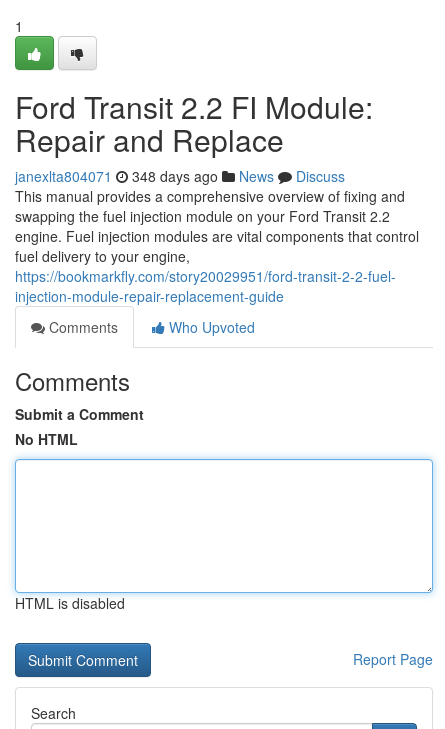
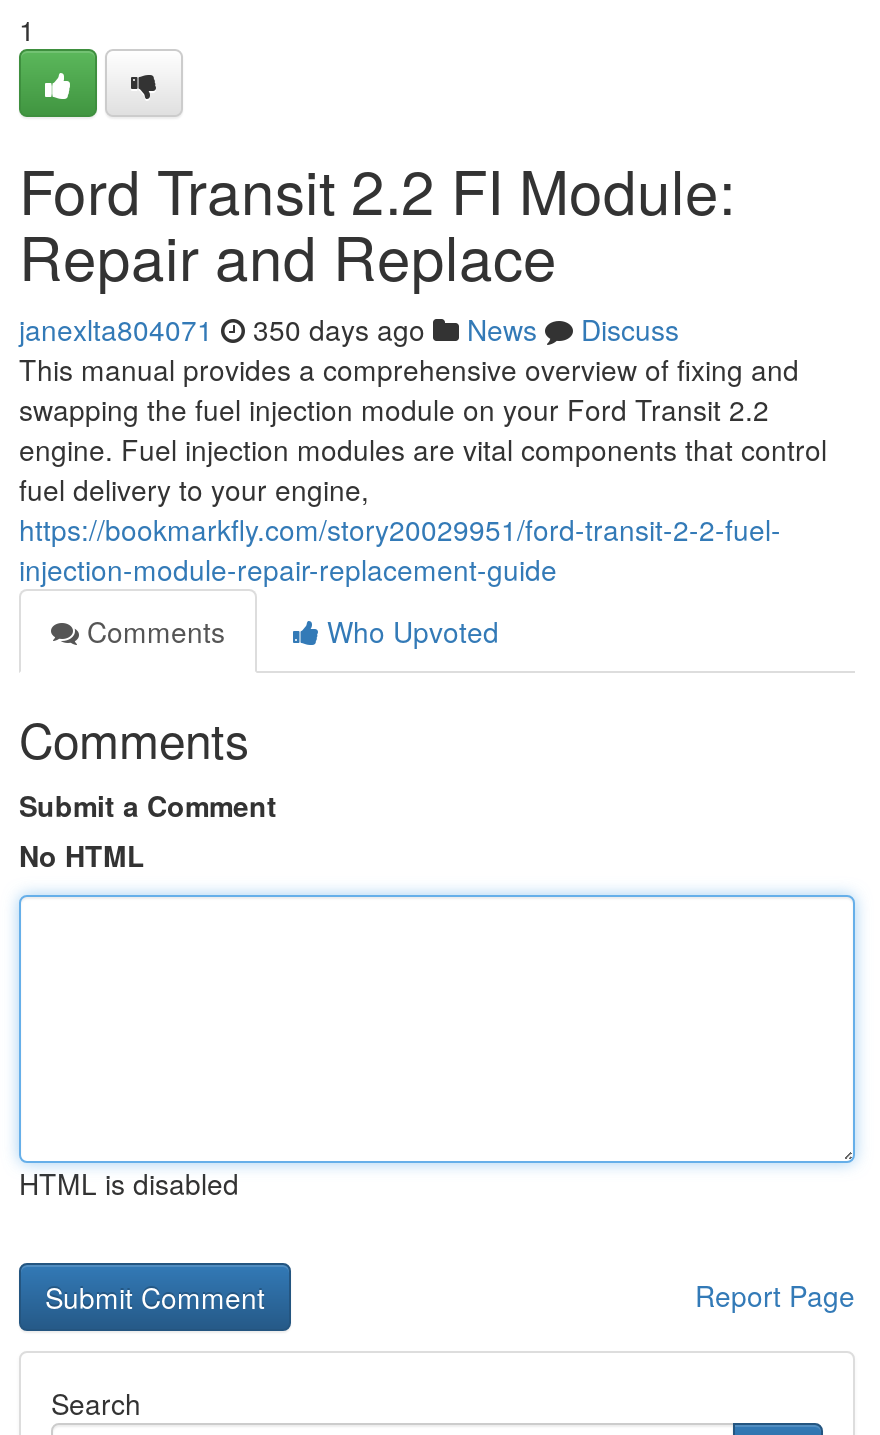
- janexlta804071 348 days ago News Discuss
+ janexlta804071 350 days ago News Discuss
